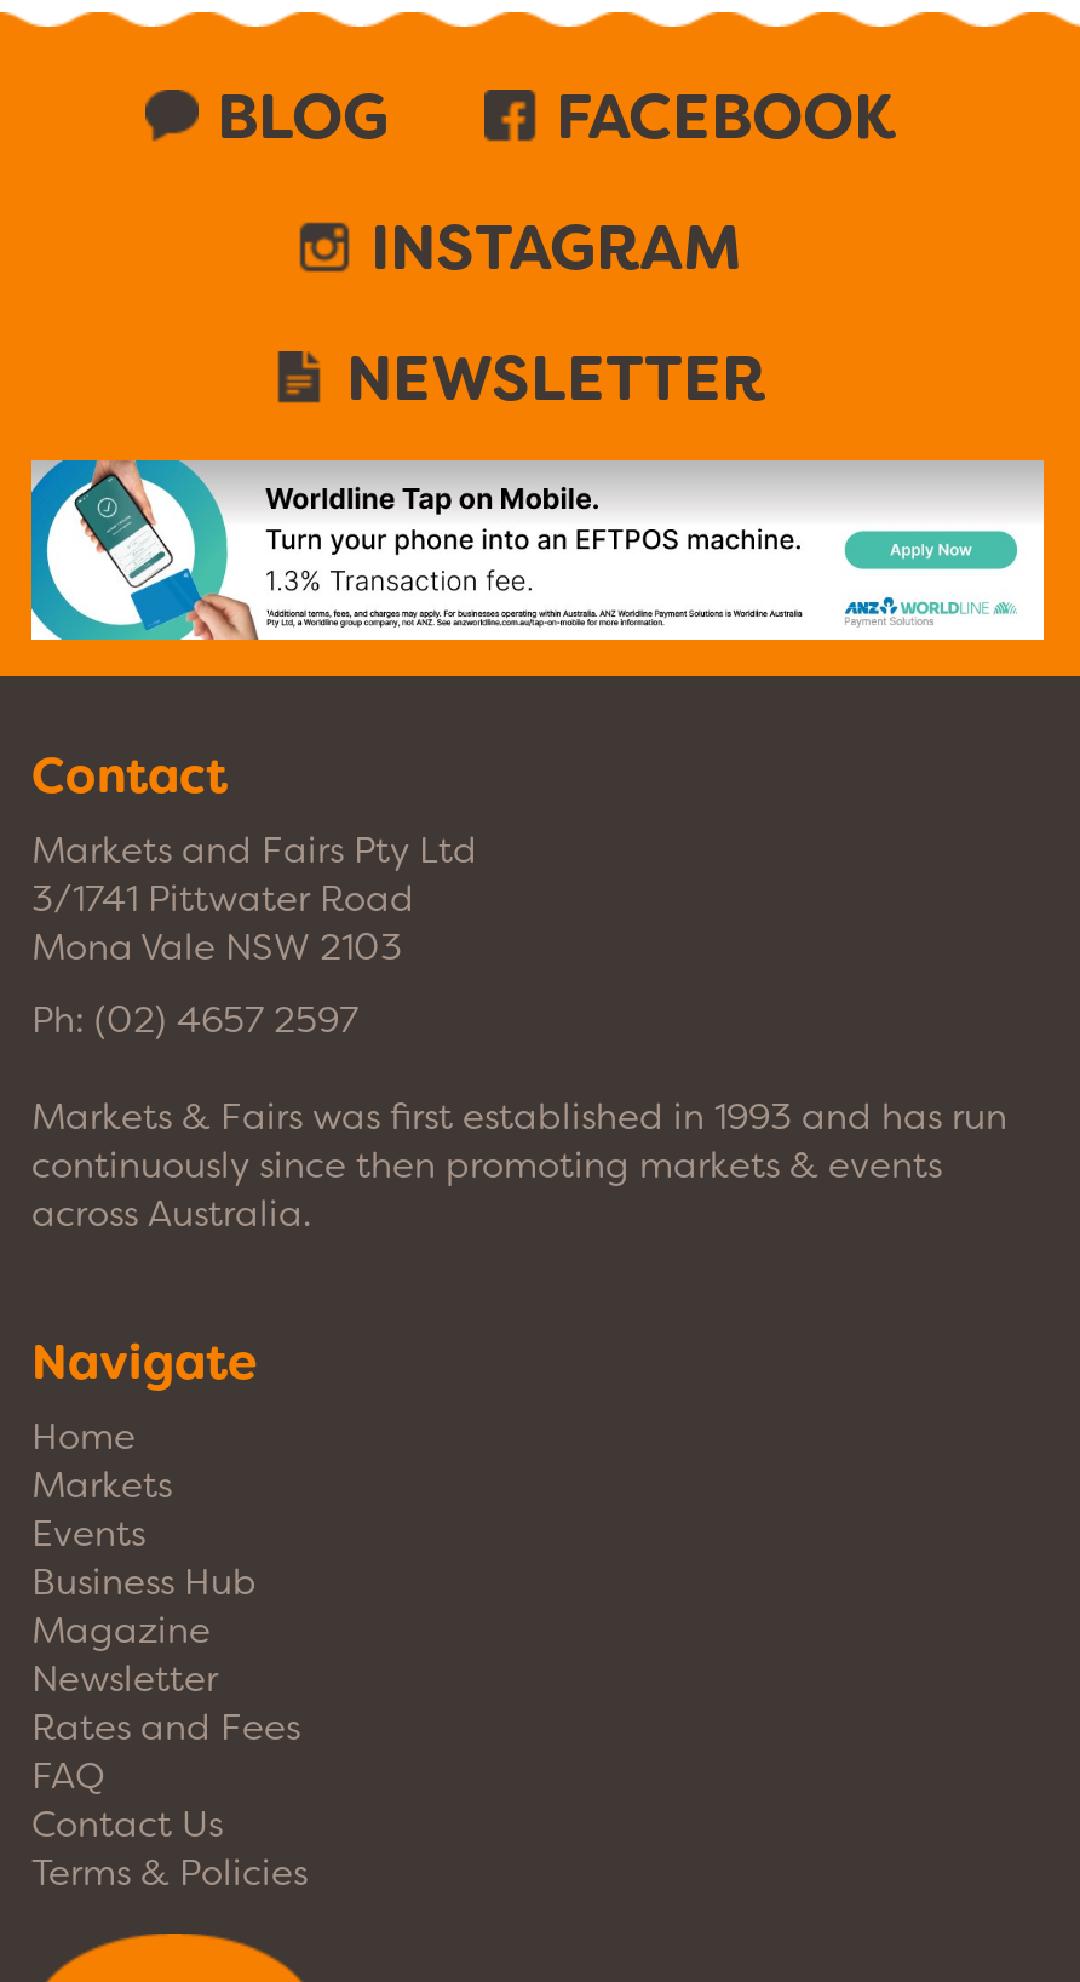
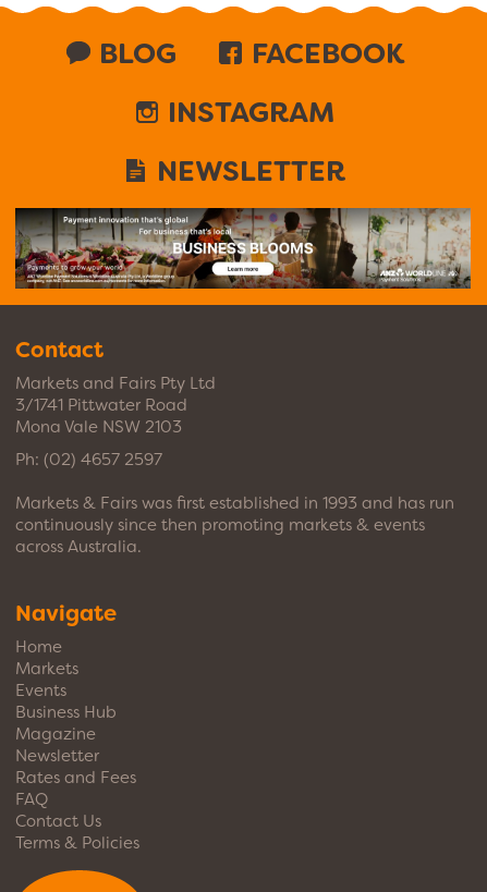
- [image]
+ [image]
